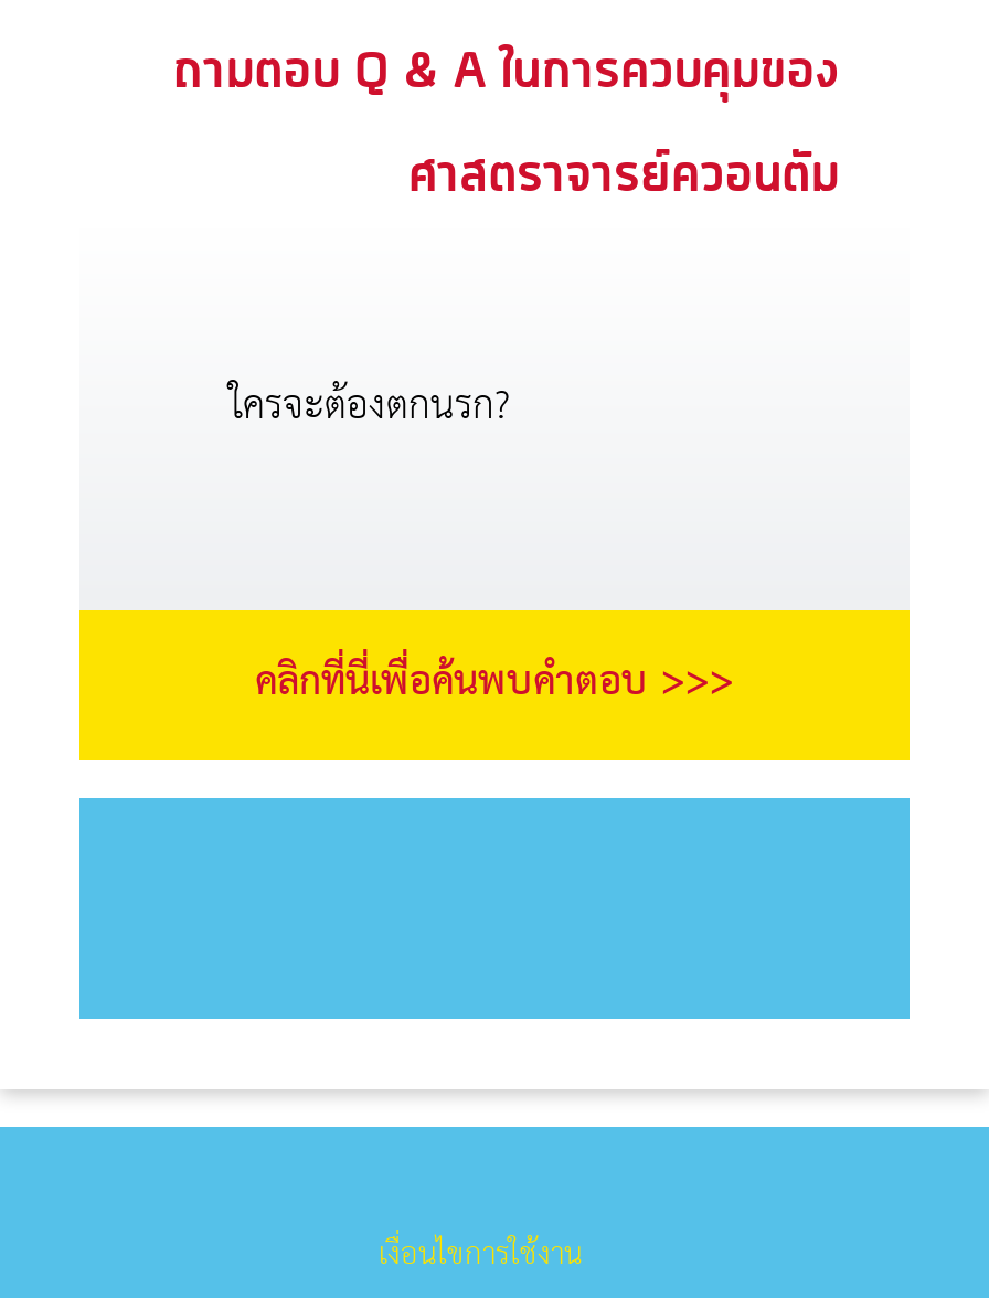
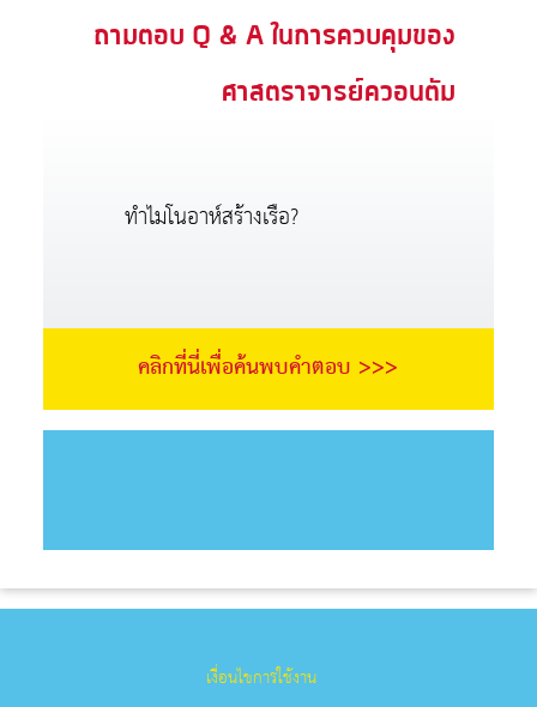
- ใครจะต้องตกนรก?
+ ทำไมโนอาห์สร้างเรือ?
